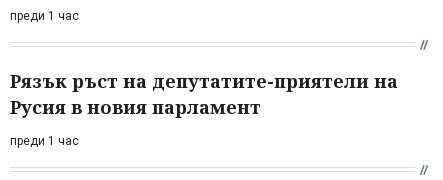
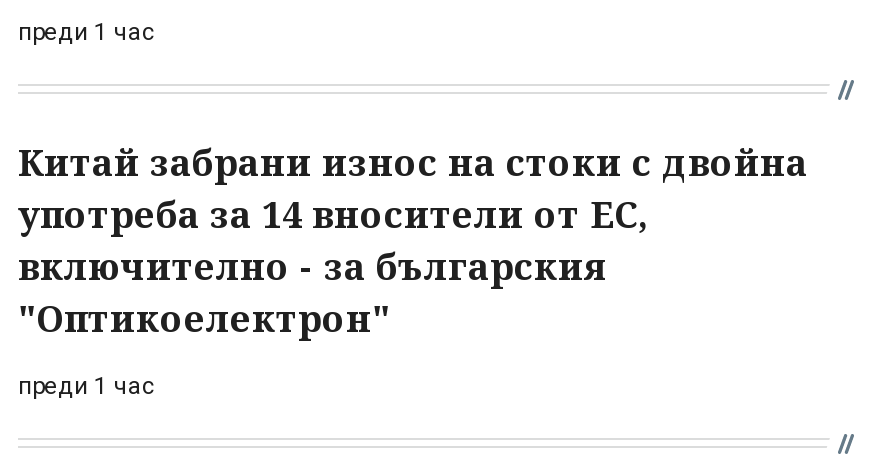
- Рязък ръст на депутатите-приятели на
- Русия в новия парламент
+ Китай забрани износ на стоки с двойна
+ употреба за 14 вносители от ЕС,
+ включително - за българския
+ "Оптикоелектрон"
